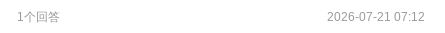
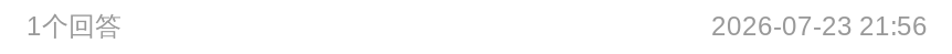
- 2026-07-21 07:12
+ 2026-07-23 21:56
